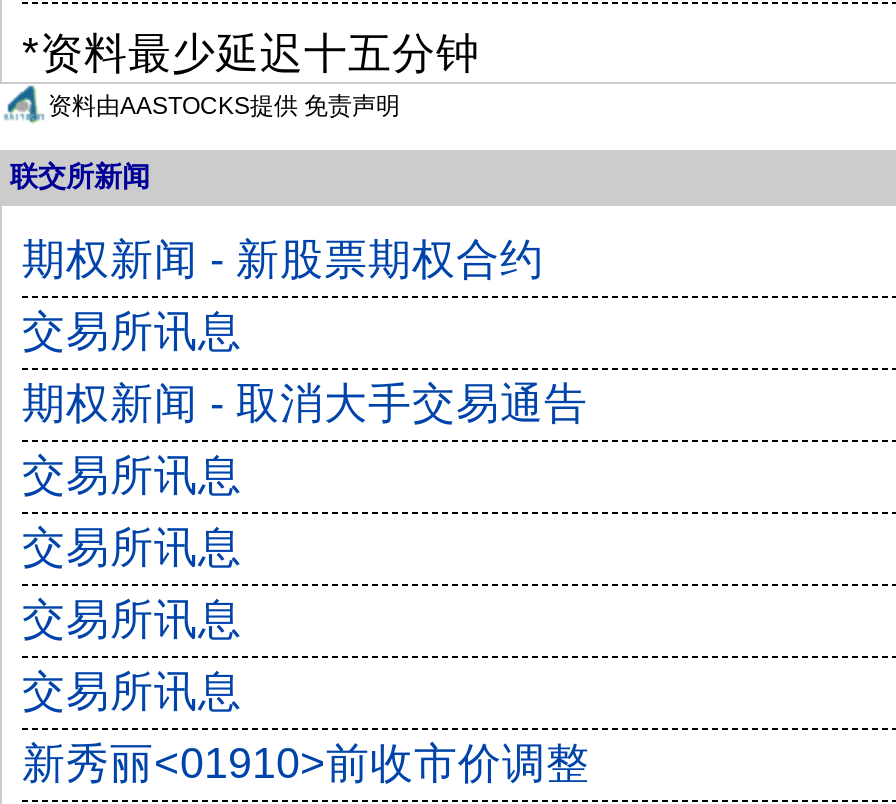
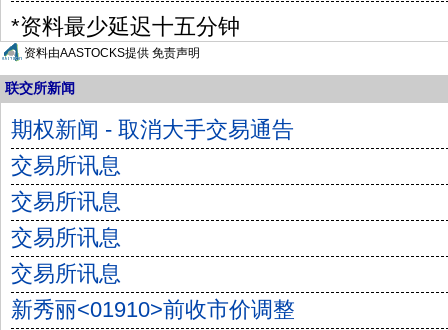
- 期权新闻 - 新股票期权合约
- 交易所讯息
